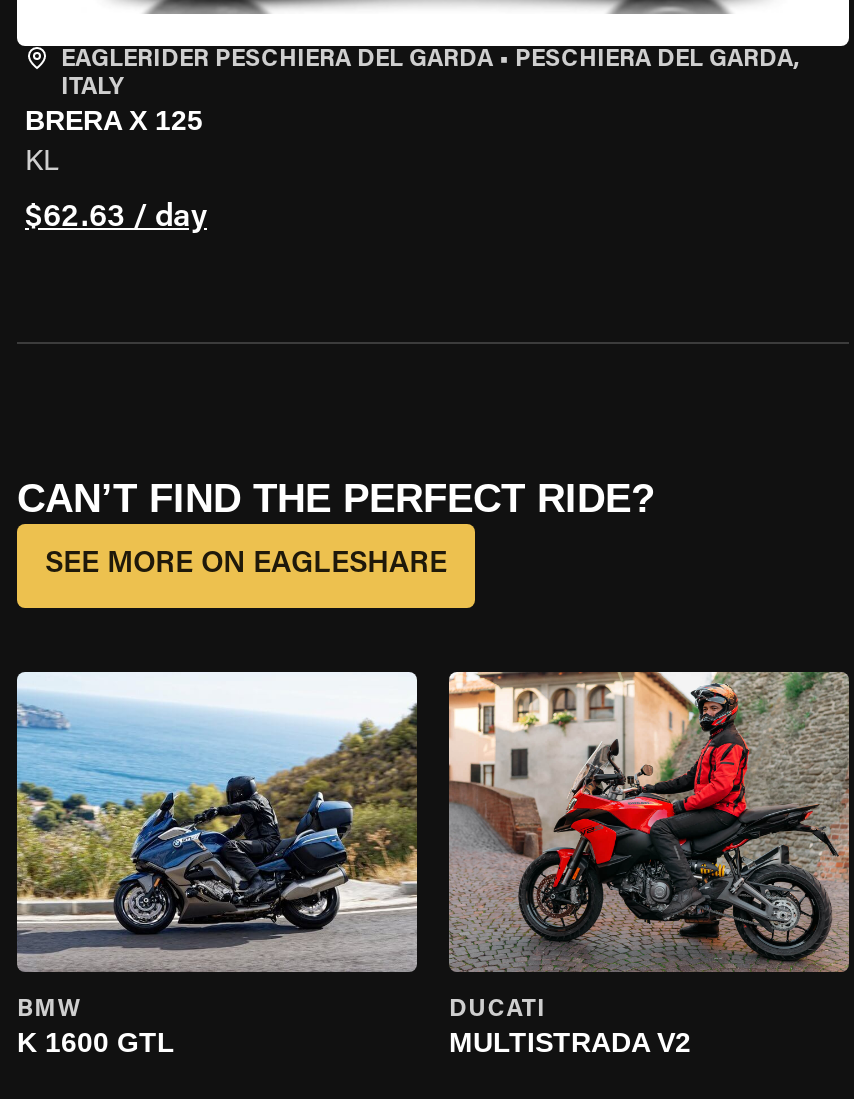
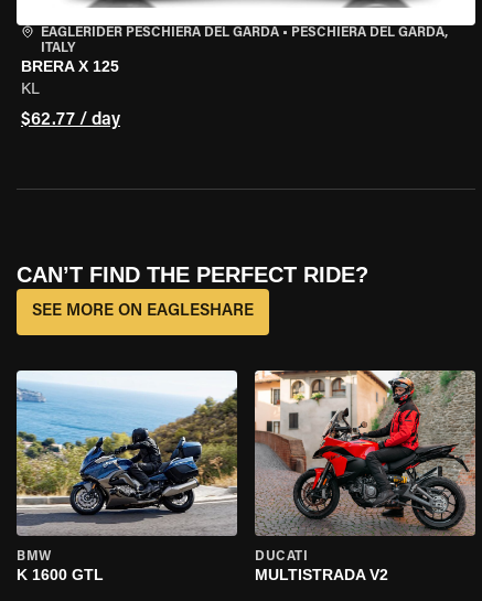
- $62.63 / day
+ $62.77 / day
